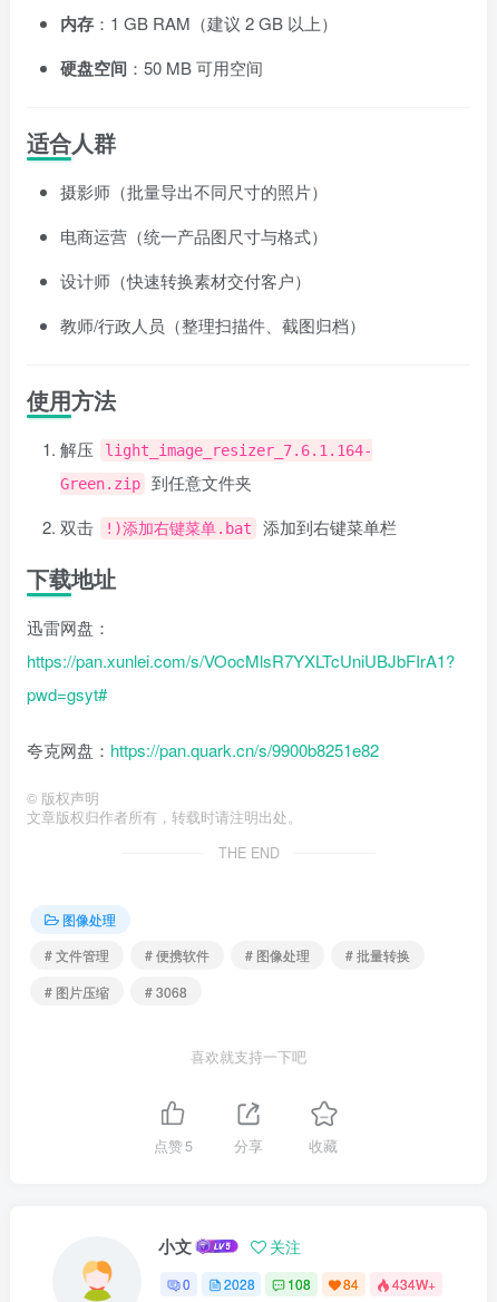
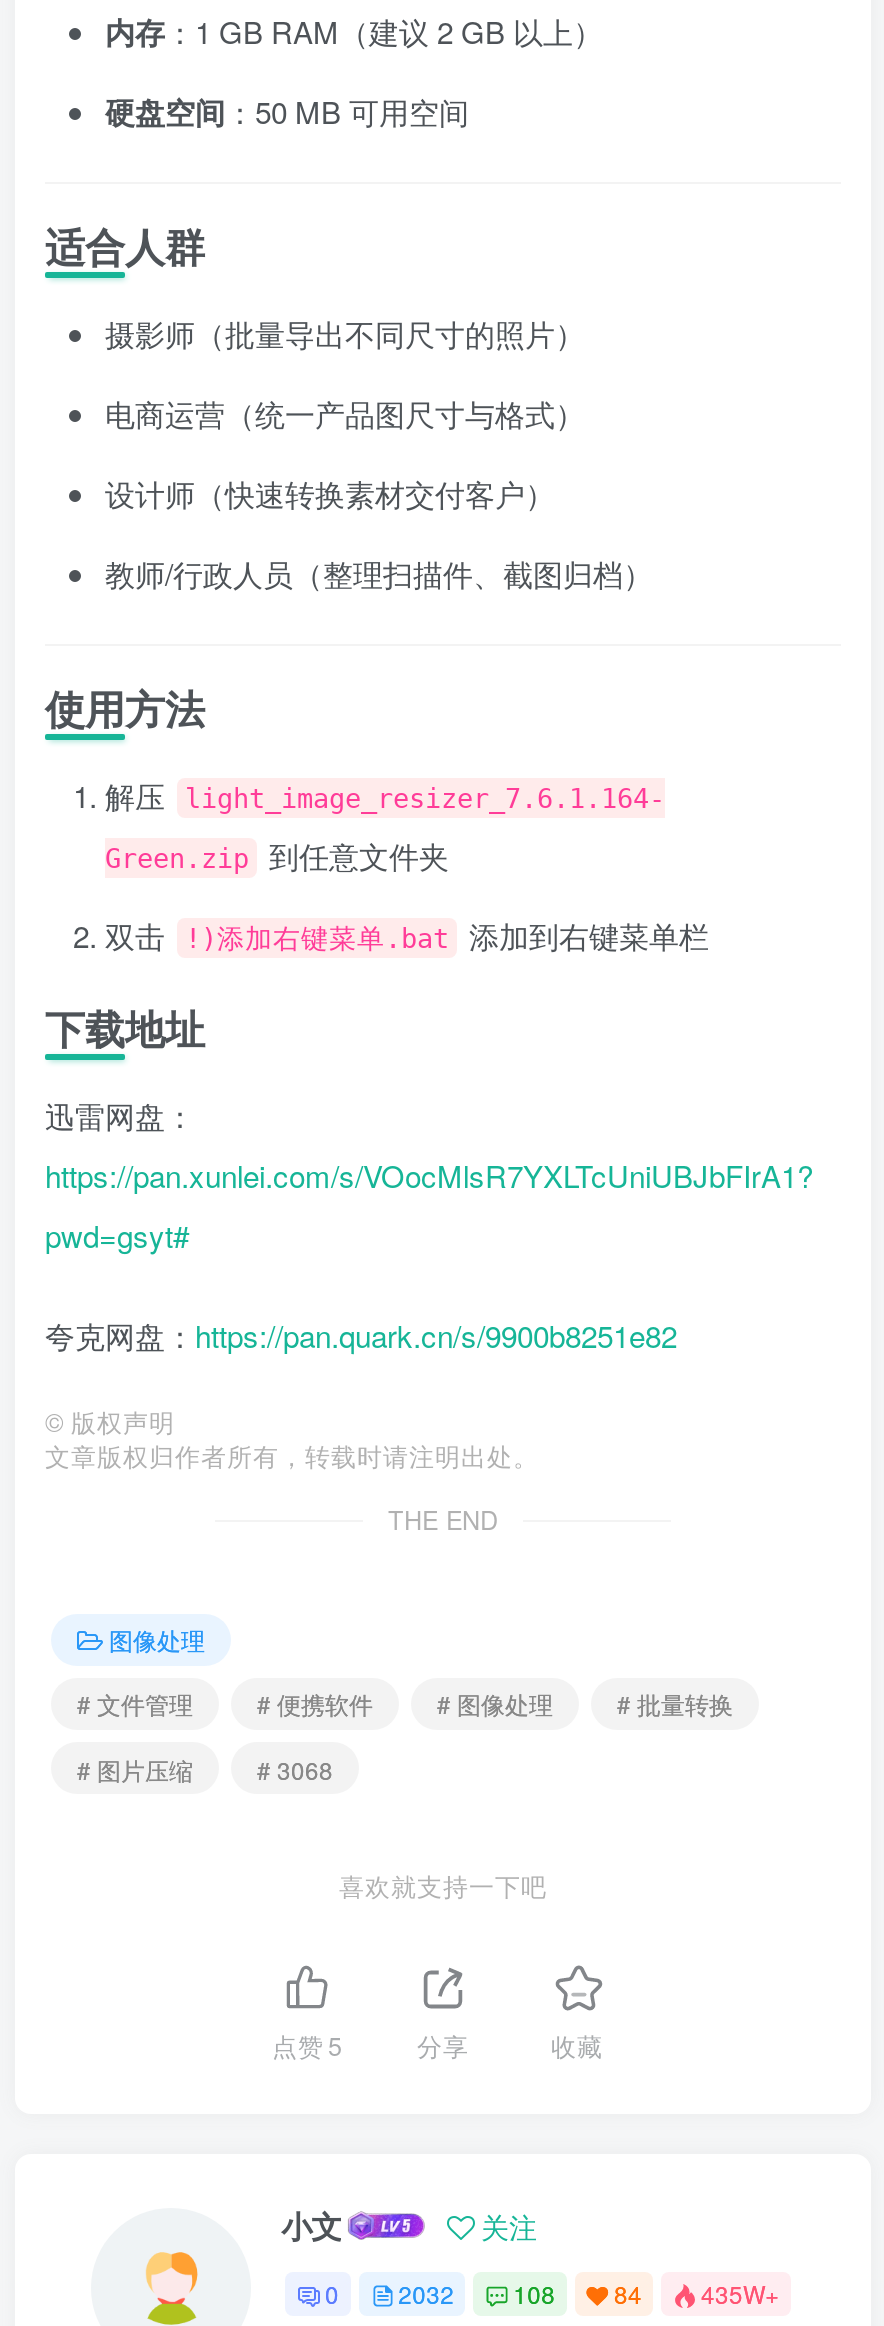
- 2028
+ 2032

- 434W+
+ 435W+
